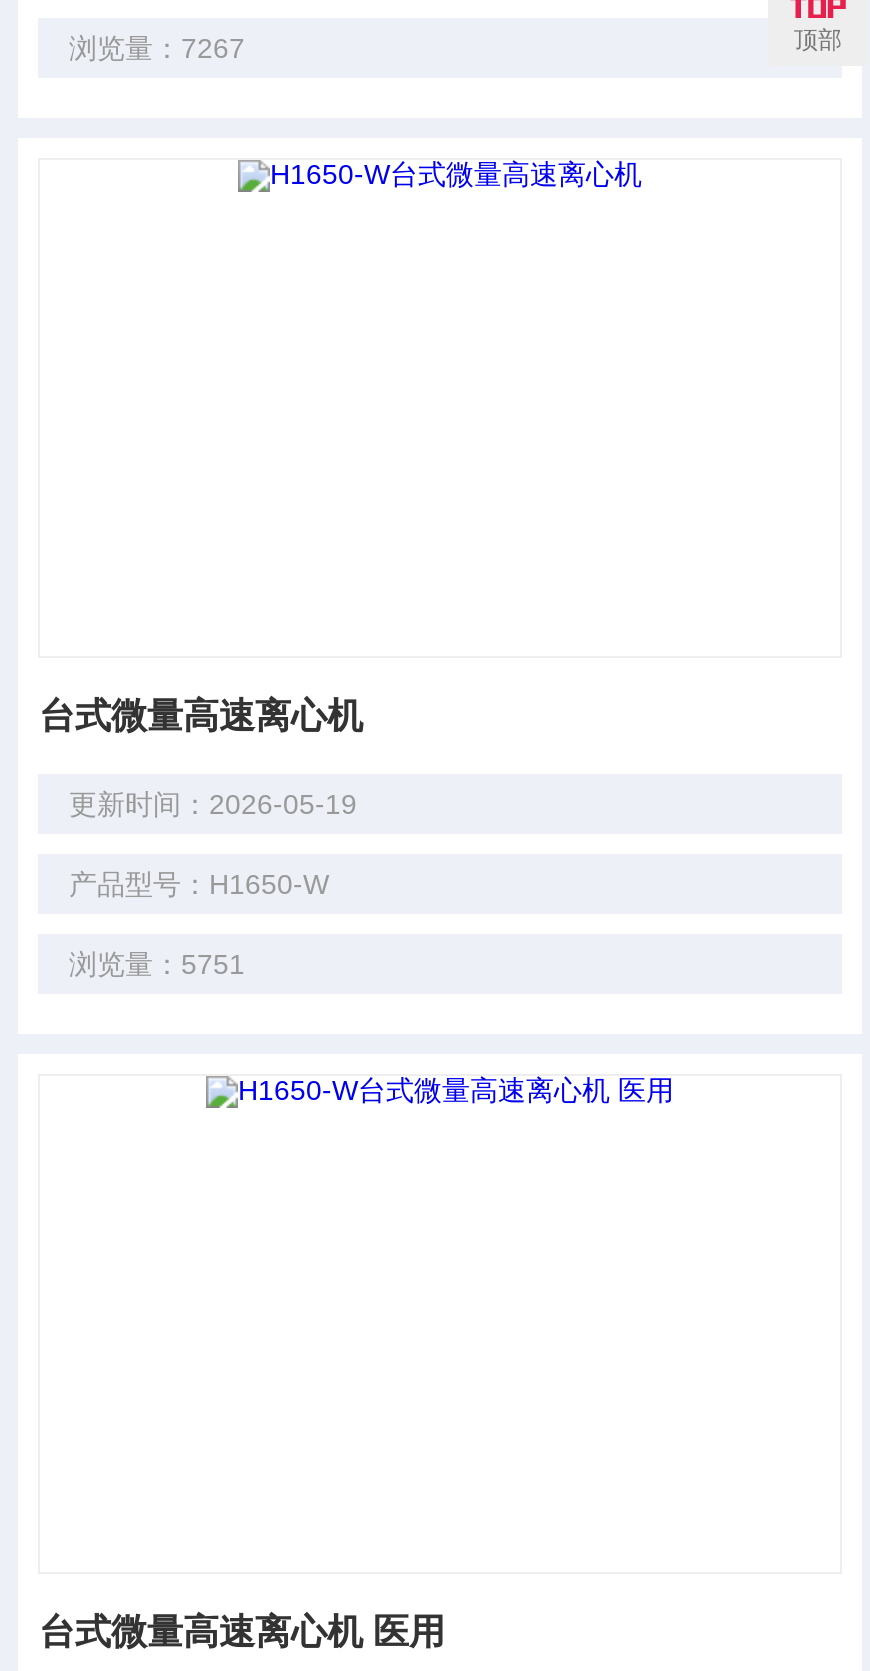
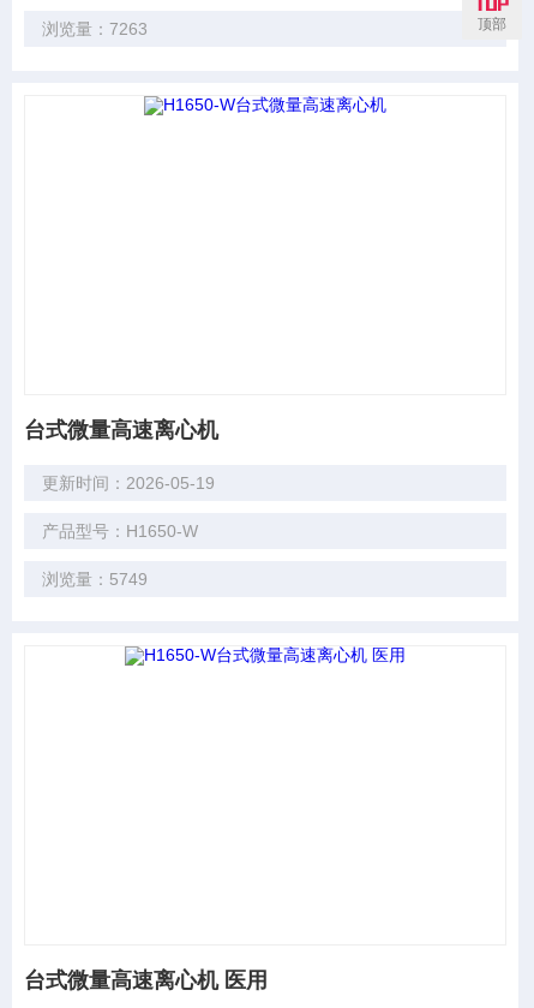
- 浏览量：7267
+ 浏览量：7263

- 浏览量：5751
+ 浏览量：5749
